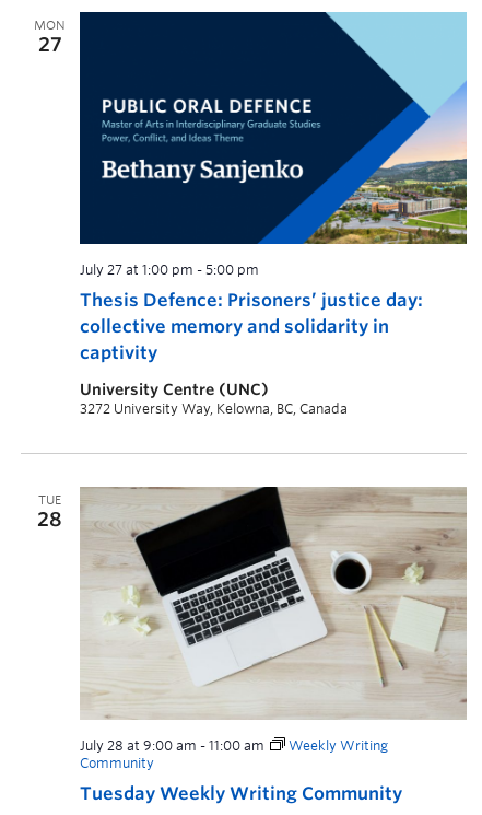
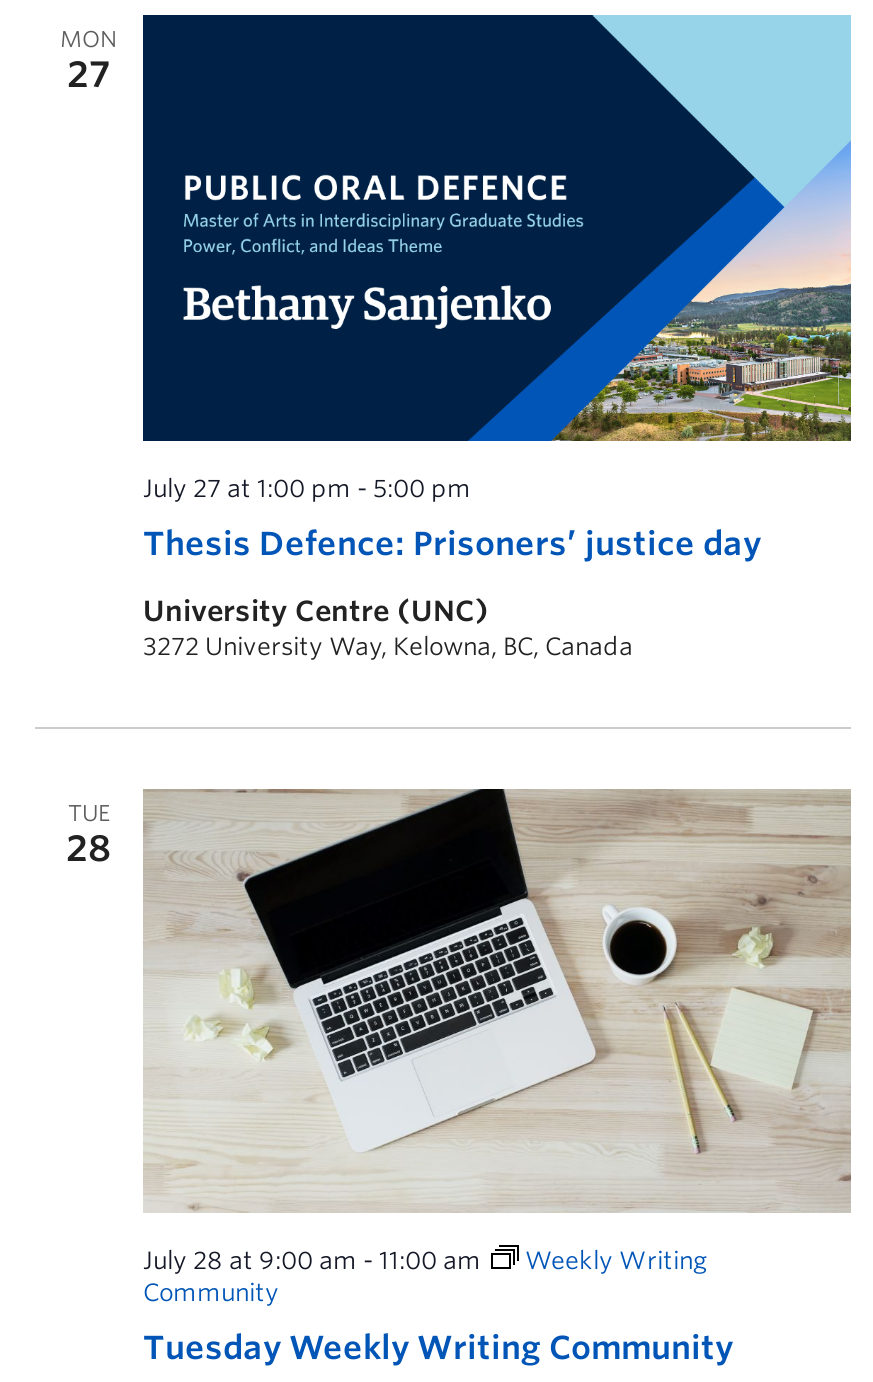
- Thesis Defence: Prisoners’ justice day:
- collective memory and solidarity in
- captivity
+ Thesis Defence: Prisoners’ justice day
